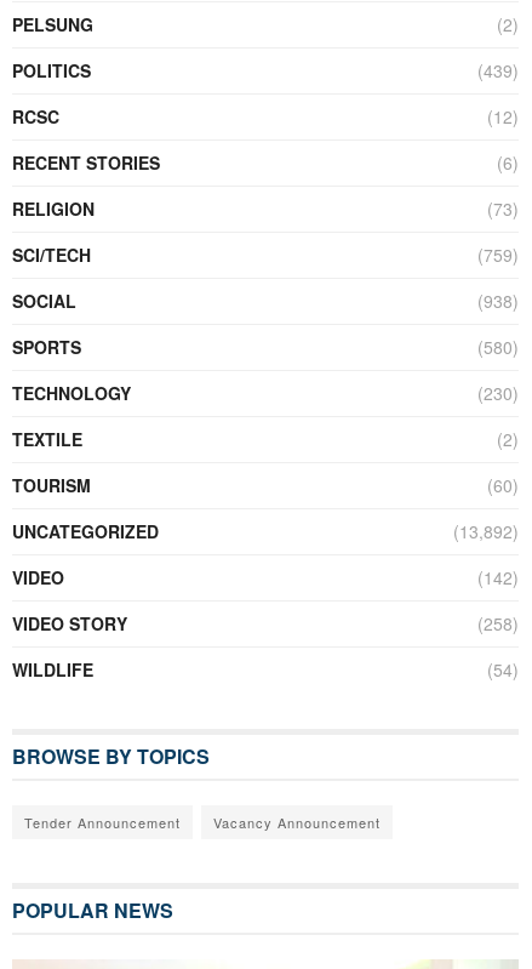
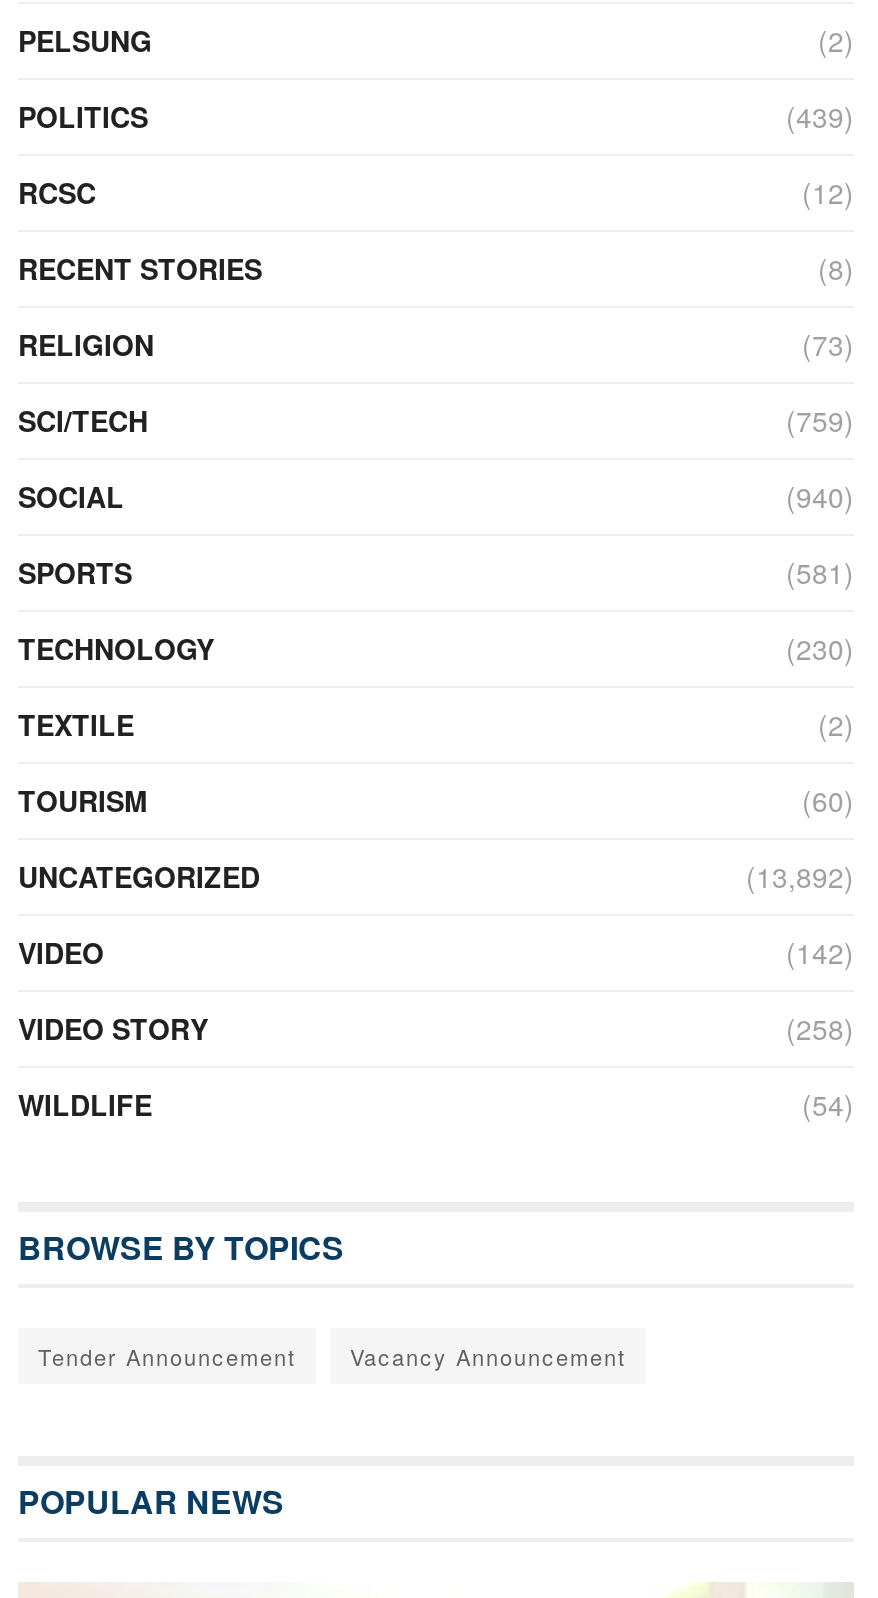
- (6)
+ (8)

- (938)
+ (940)

- (580)
+ (581)
